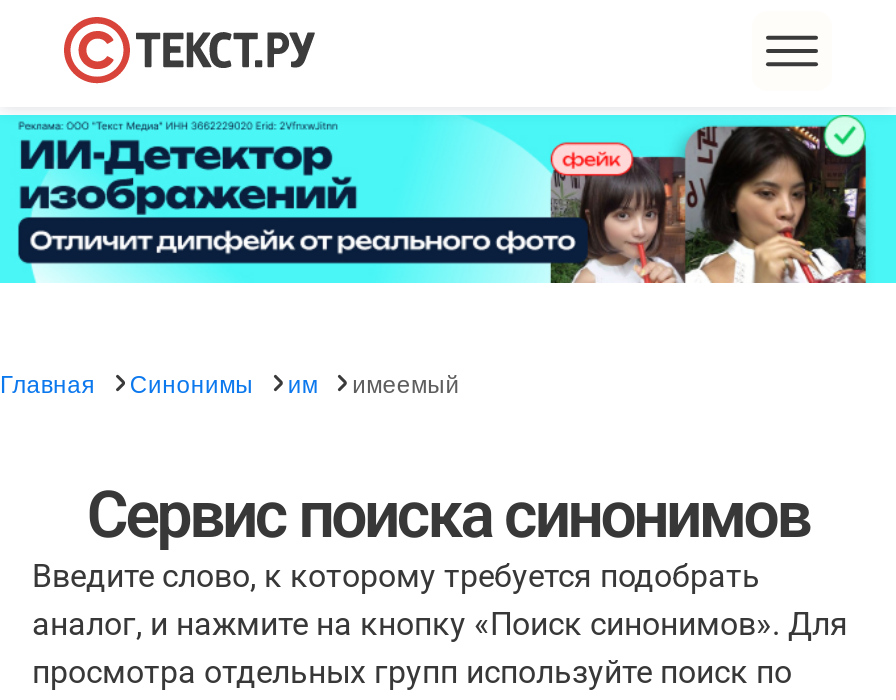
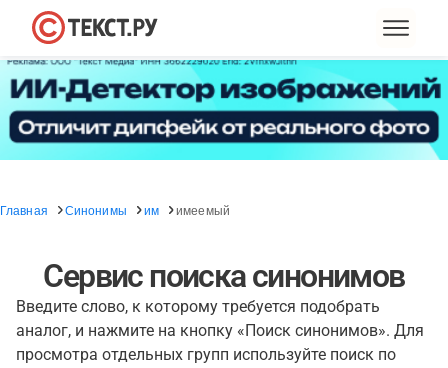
- [image]
+ [image]
